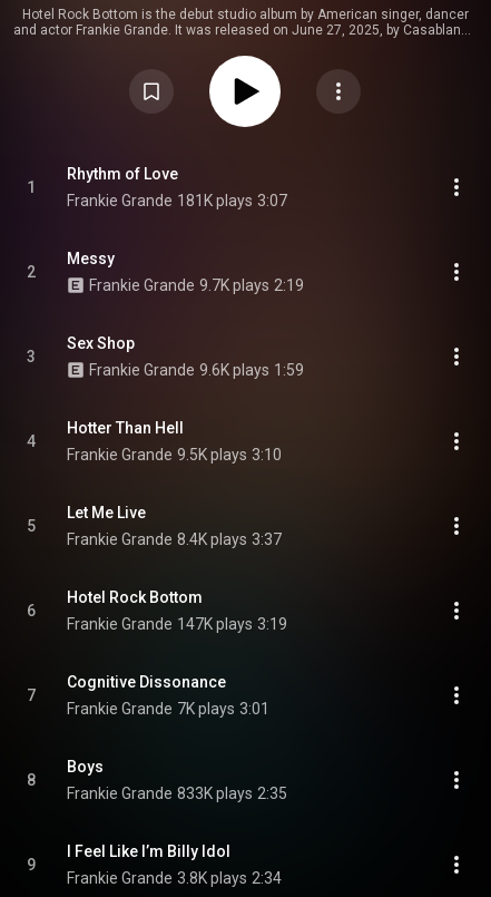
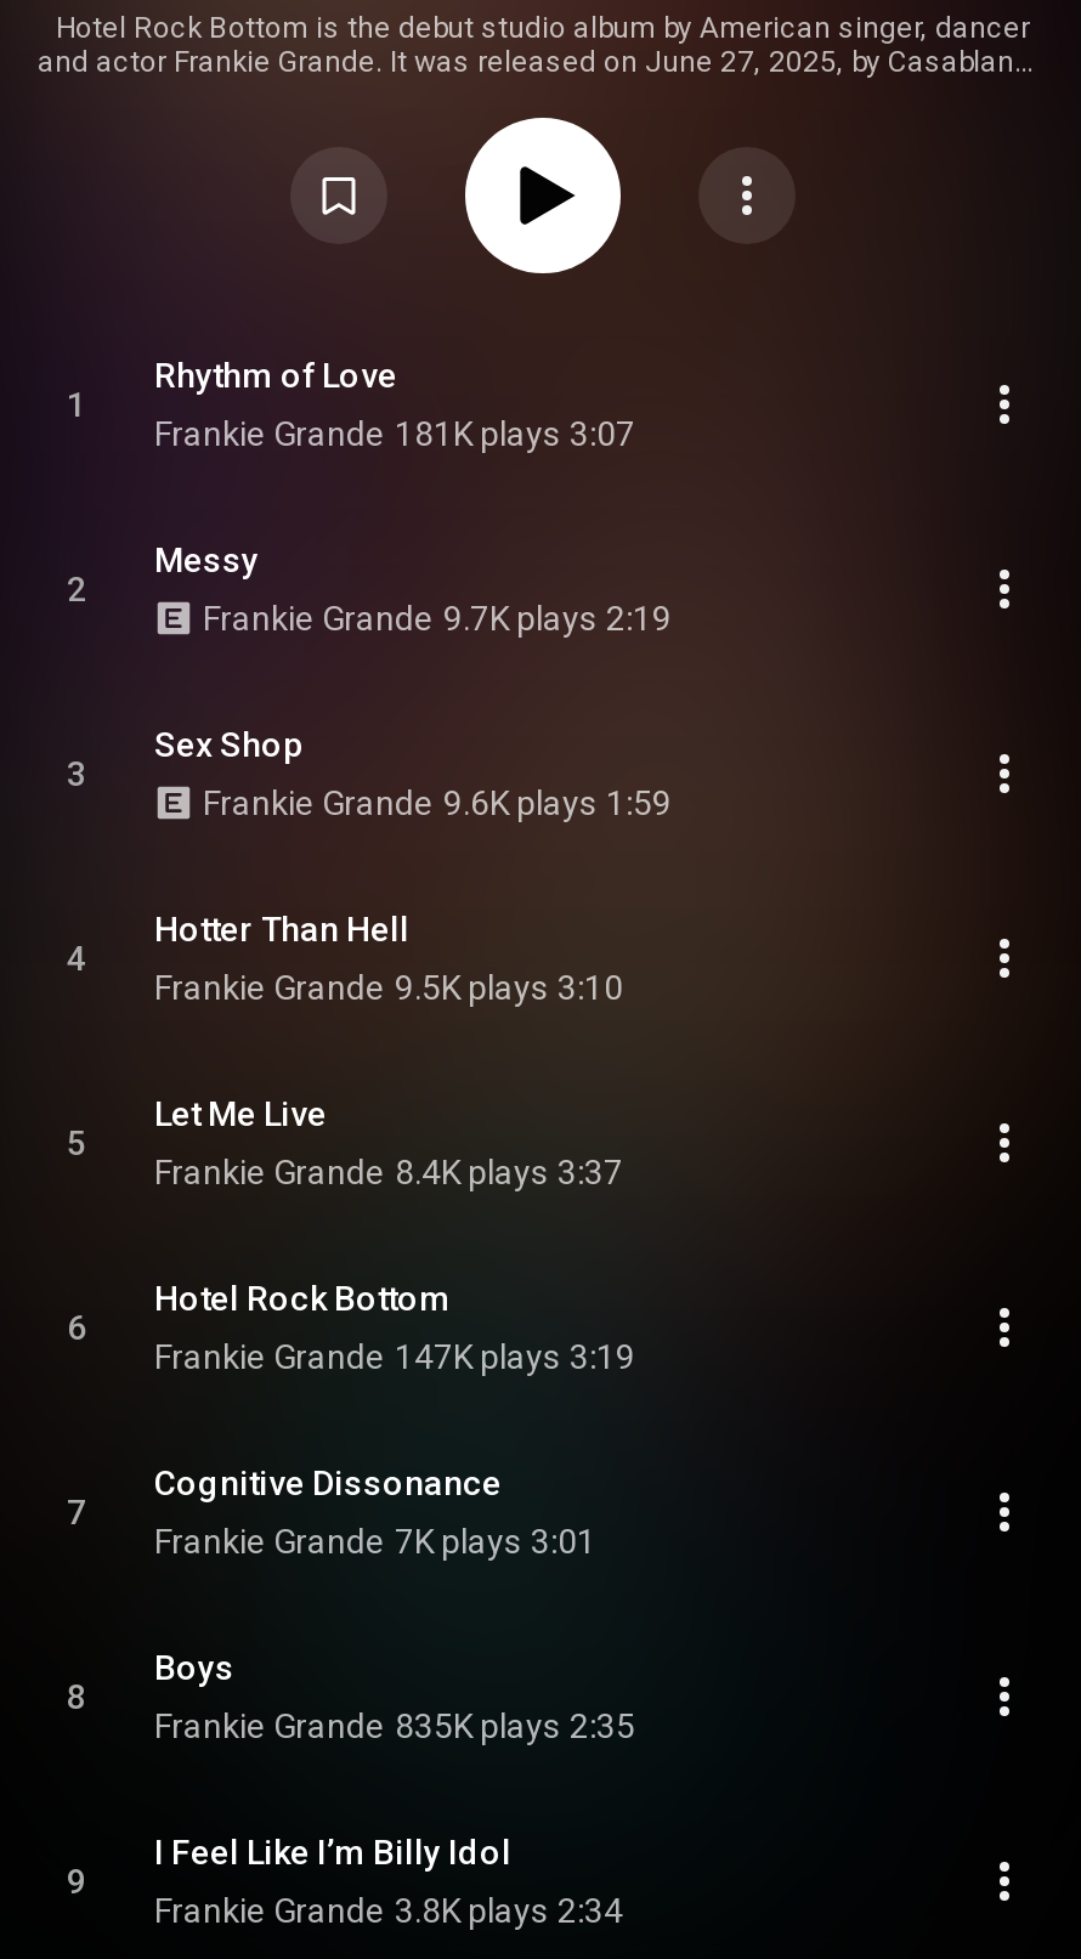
- Frankie Grande 833K plays 2:35
+ Frankie Grande 835K plays 2:35
